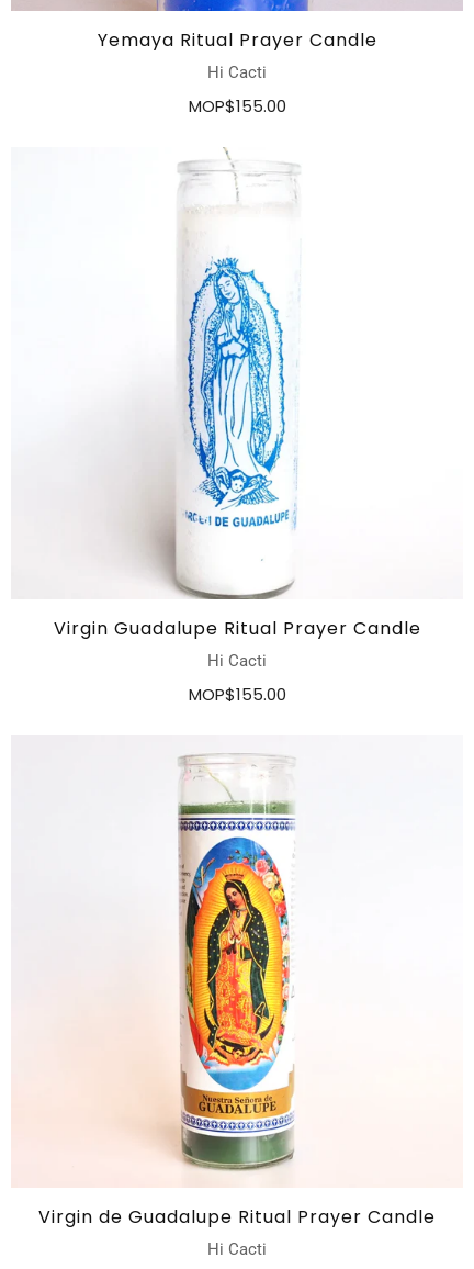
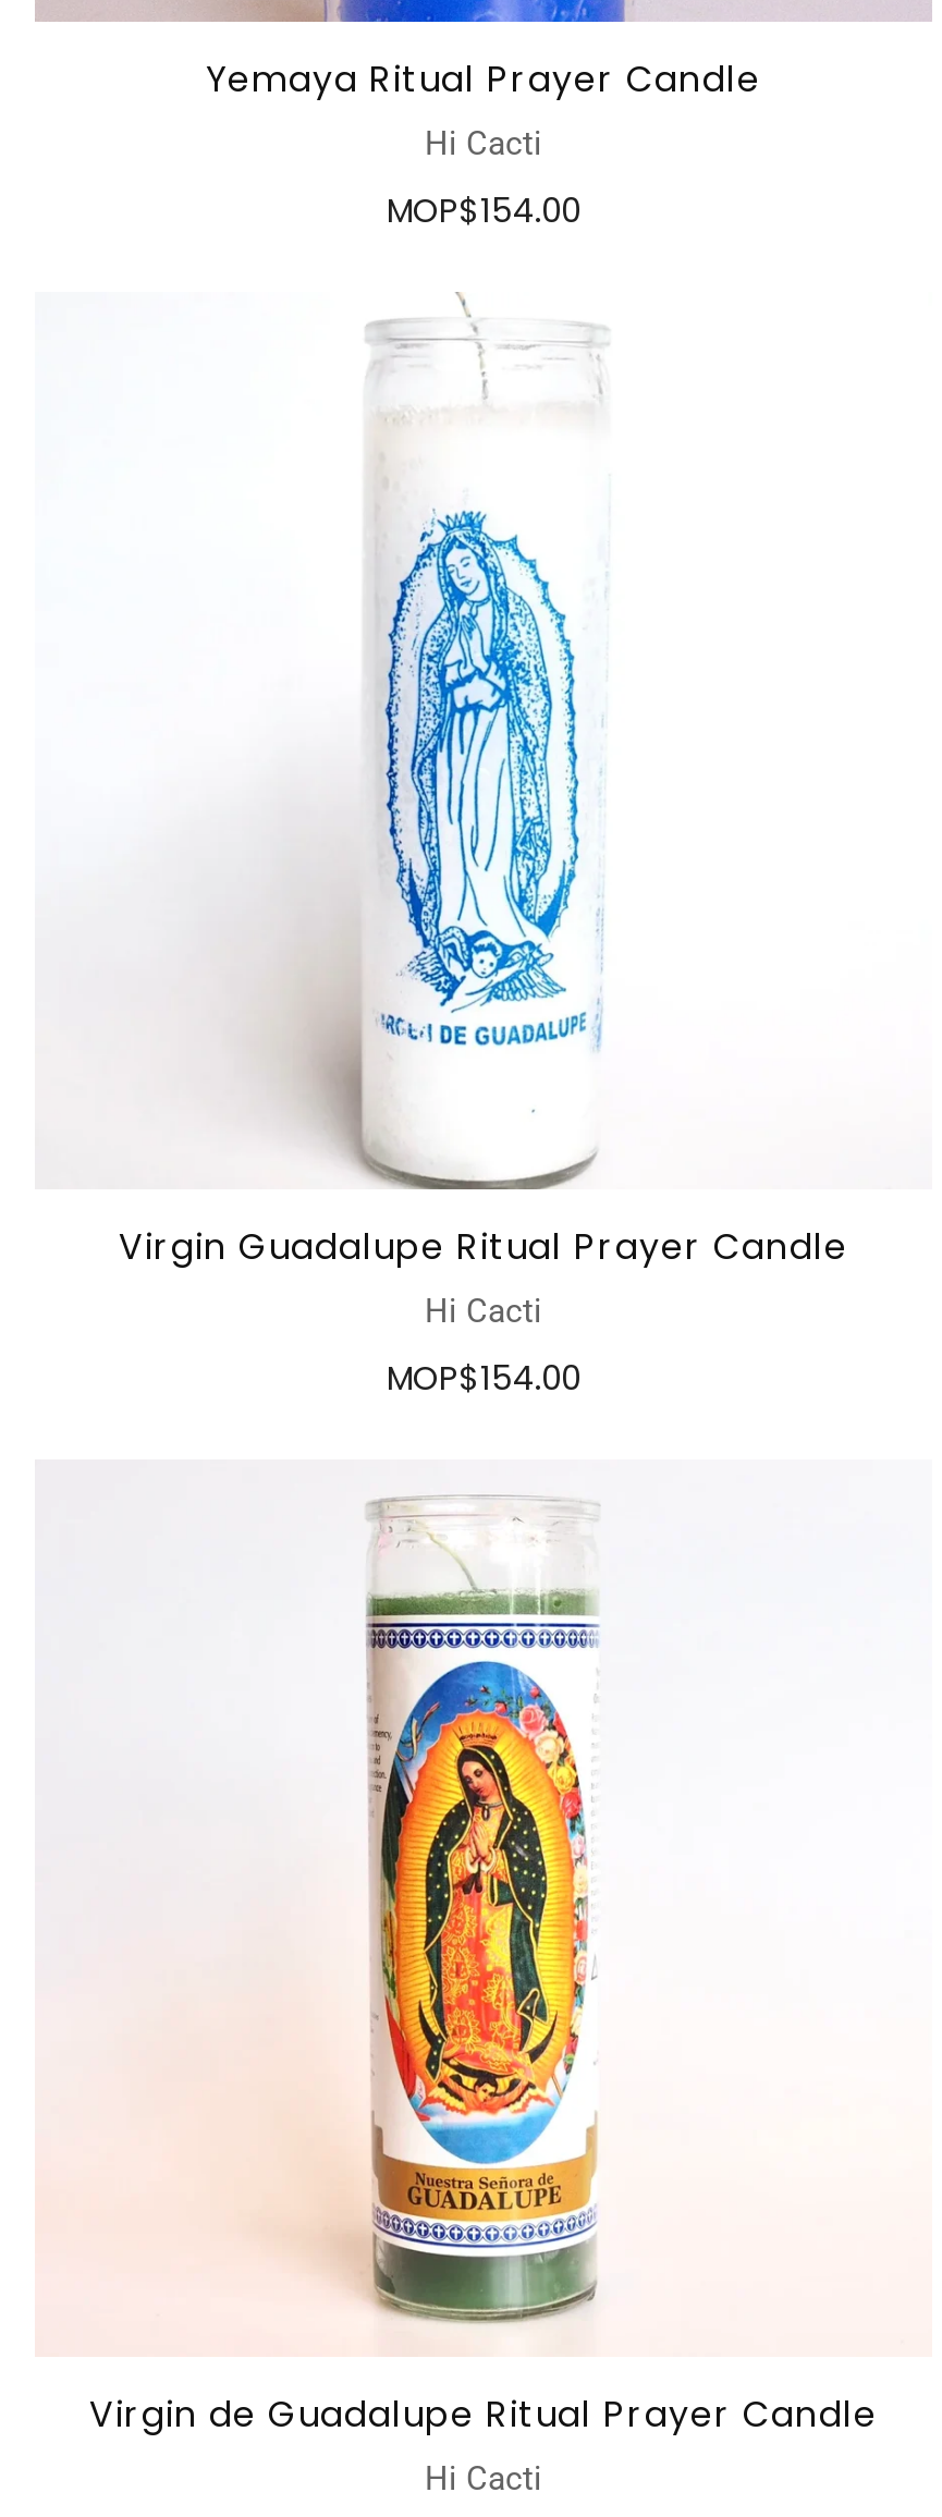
- MOP$155.00
+ MOP$154.00

- MOP$155.00
+ MOP$154.00
